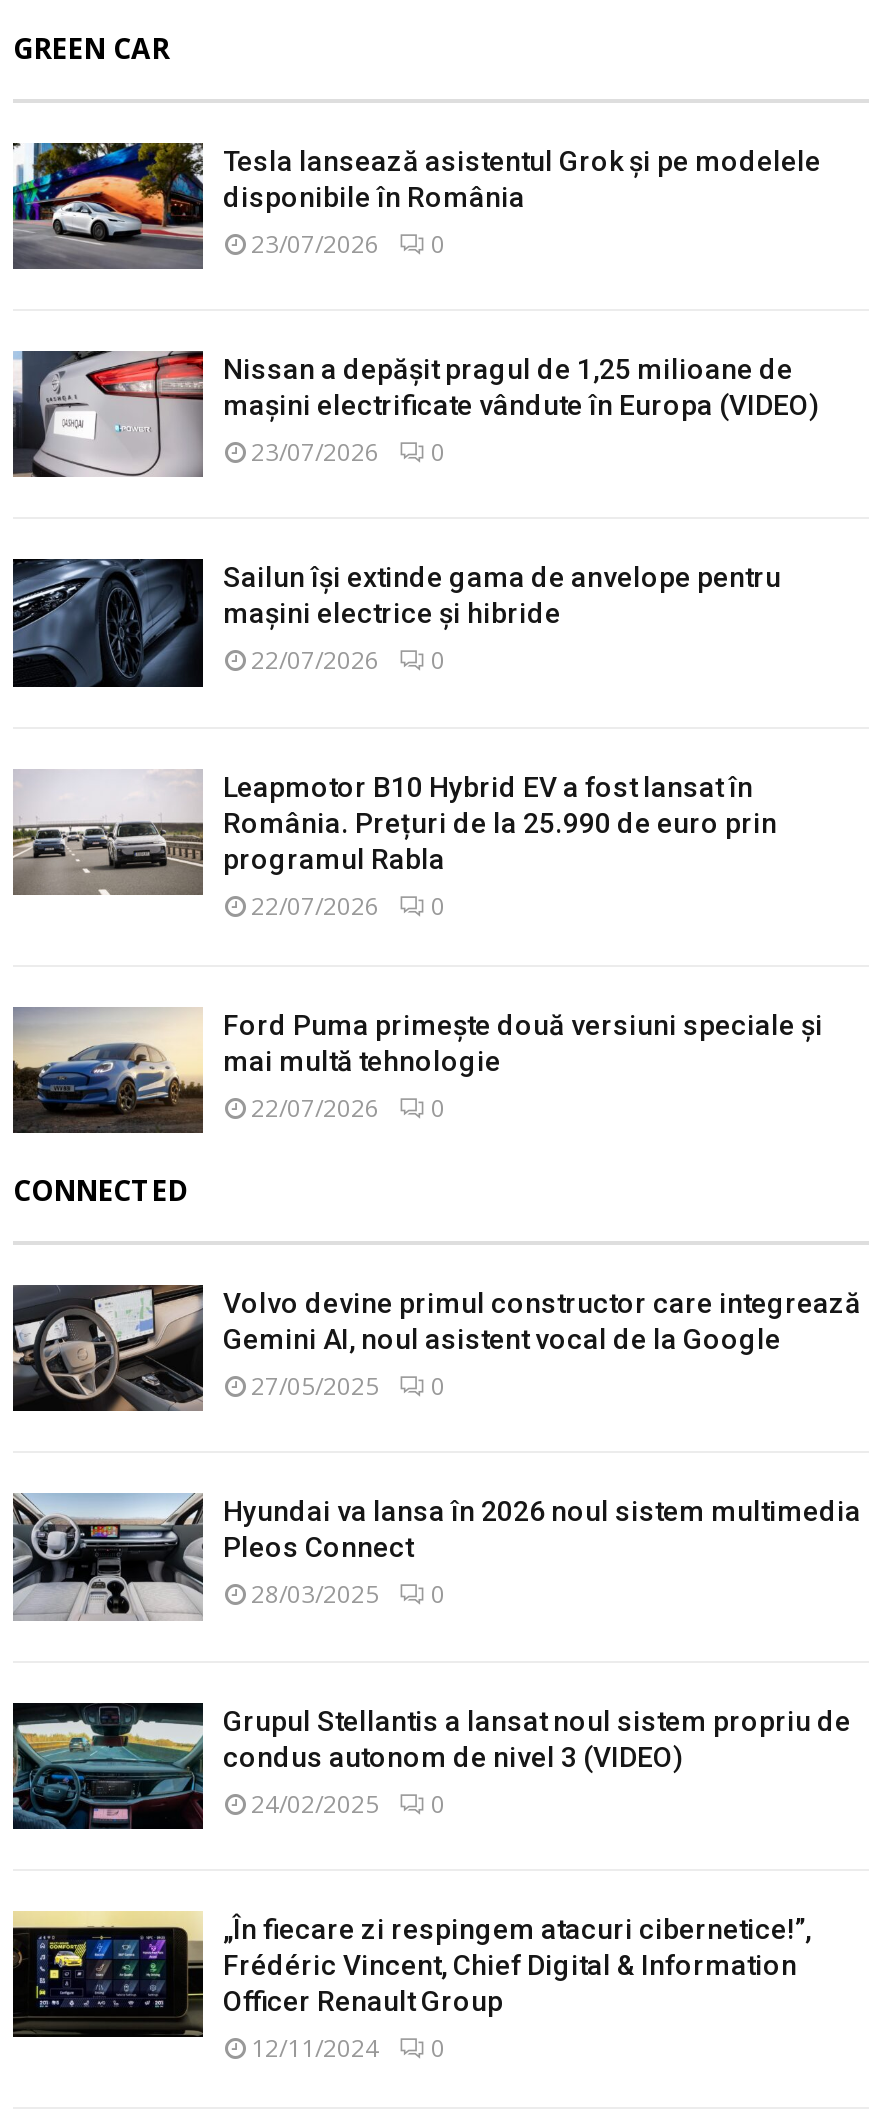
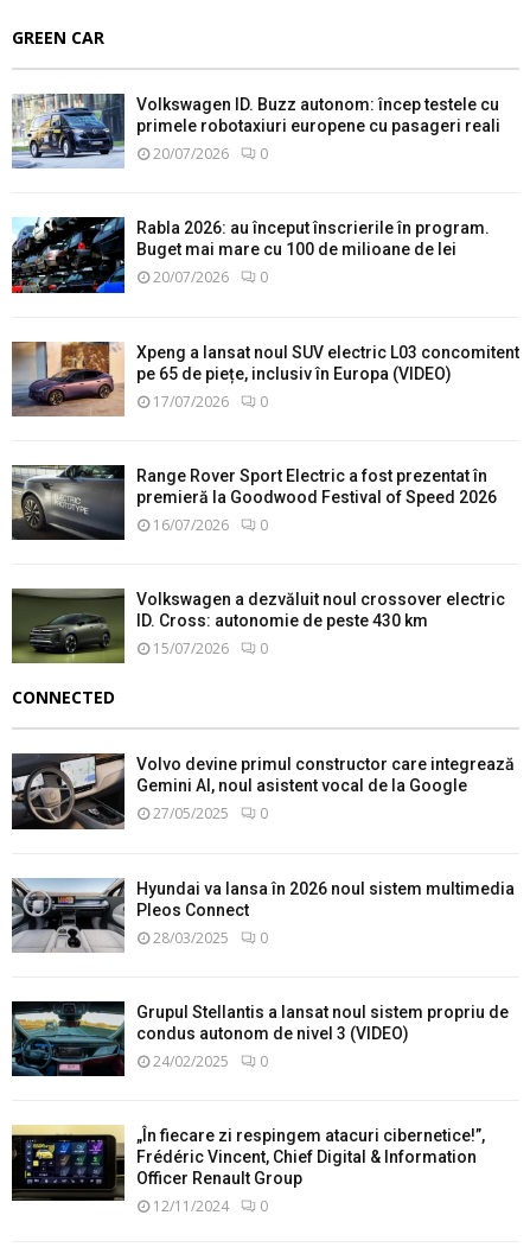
- [image]
- Tesla lansează asistentul Grok și pe modelele
- disponibile în România
- 23/07/2026
+ [image]
+ Volkswagen ID. Buzz autonom: încep testele cu
+ primele robotaxiuri europene cu pasageri reali
+ 20/07/2026

- [image]
- Nissan a depășit pragul de 1,25 milioane de
- mașini electrificate vândute în Europa (VIDEO)
- 23/07/2026
+ [image]
+ Rabla 2026: au început înscrierile în program.
+ Buget mai mare cu 100 de milioane de lei
+ 20/07/2026

- [image]
- Sailun își extinde gama de anvelope pentru
- mașini electrice și hibride
- 22/07/2026
+ [image]
+ Xpeng a lansat noul SUV electric L03 concomitent
+ pe 65 de piețe, inclusiv în Europa (VIDEO)
+ 17/07/2026

- [image]
- Leapmotor B10 Hybrid EV a fost lansat în
- România. Prețuri de la 25.990 de euro prin
- programul Rabla
- 22/07/2026
+ [image]
+ Range Rover Sport Electric a fost prezentat în
+ premieră la Goodwood Festival of Speed 2026
+ 16/07/2026

- [image]
- Ford Puma primește două versiuni speciale și
- mai multă tehnologie
- 22/07/2026
+ [image]
+ Volkswagen a dezvăluit noul crossover electric
+ ID. Cross: autonomie de peste 430 km
+ 15/07/2026
